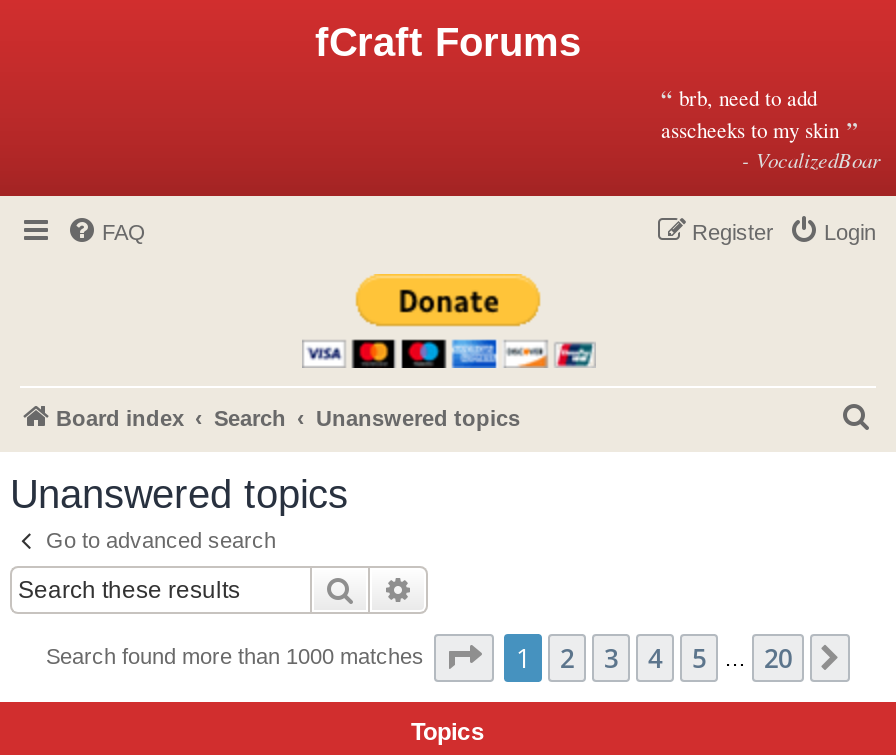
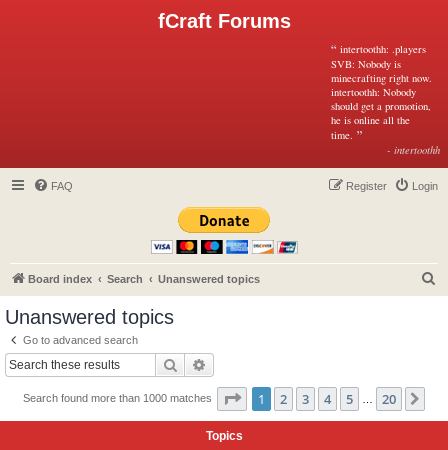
- “brb, need to add
- asscheeks to my skin”
- - VocalizedBoar
+ “intertoothh: .players
+ SVB: Nobody is
+ minecrafting right now.
+ intertoothh: Nobody
+ should get a promotion,
+ he is online all the
+ time.”
+ - intertoothh
